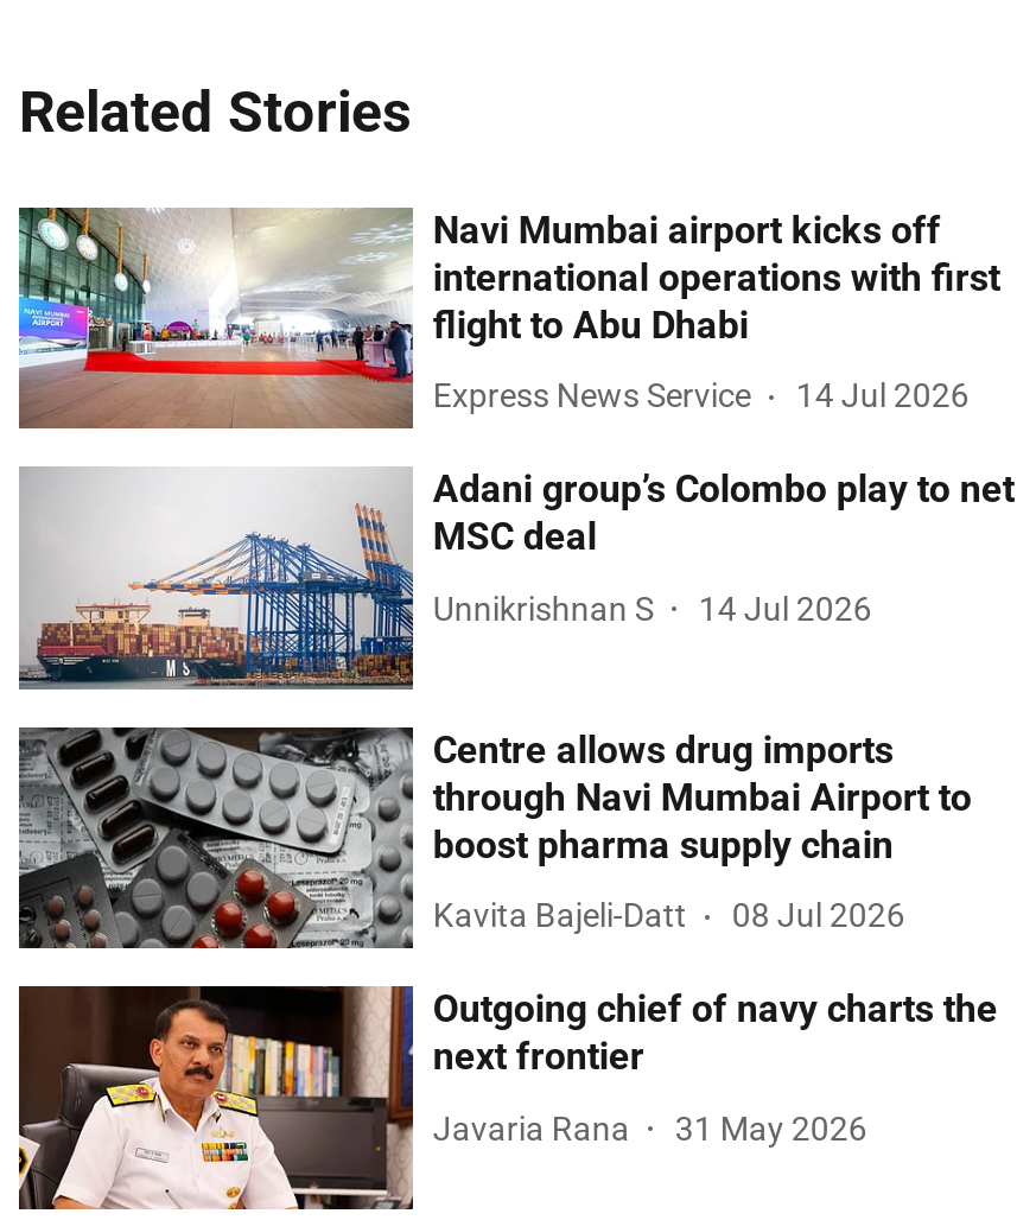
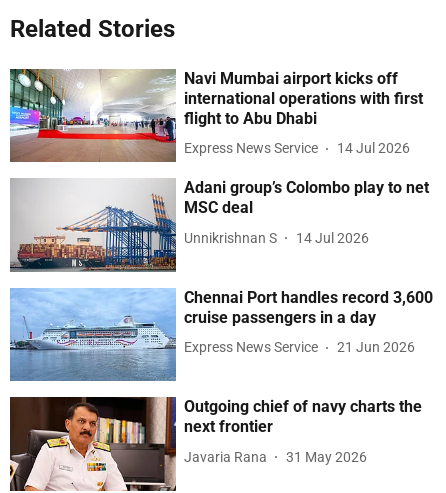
- [image]
- Centre allows drug imports
- through Navi Mumbai Airport to
- boost pharma supply chain
+ [image]
+ Chennai Port handles record 3,600
+ cruise passengers in a day

- Kavita Bajeli-Datt
- 08 Jul 2026
+ Express News Service
+ 21 Jun 2026
